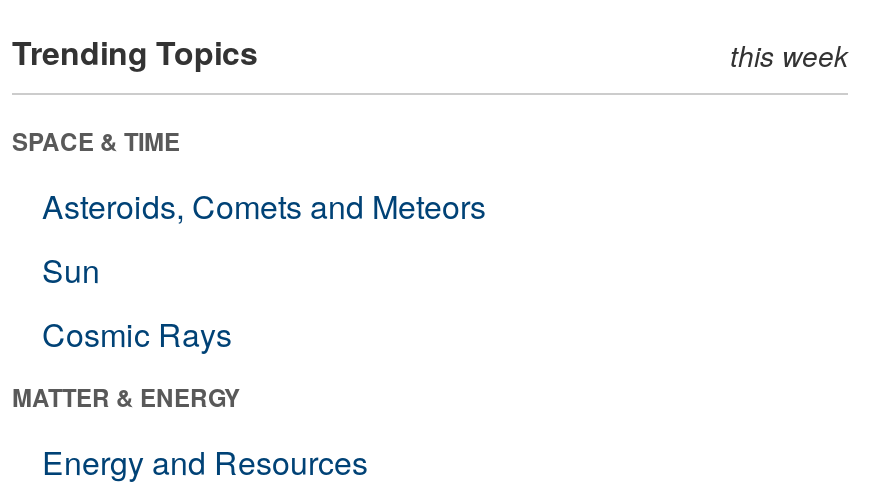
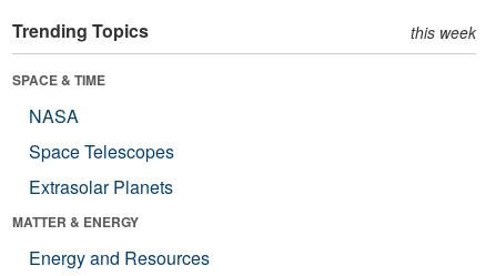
- Asteroids, Comets and Meteors
- Sun
- Cosmic Rays
+ NASA
+ Space Telescopes
+ Extrasolar Planets
